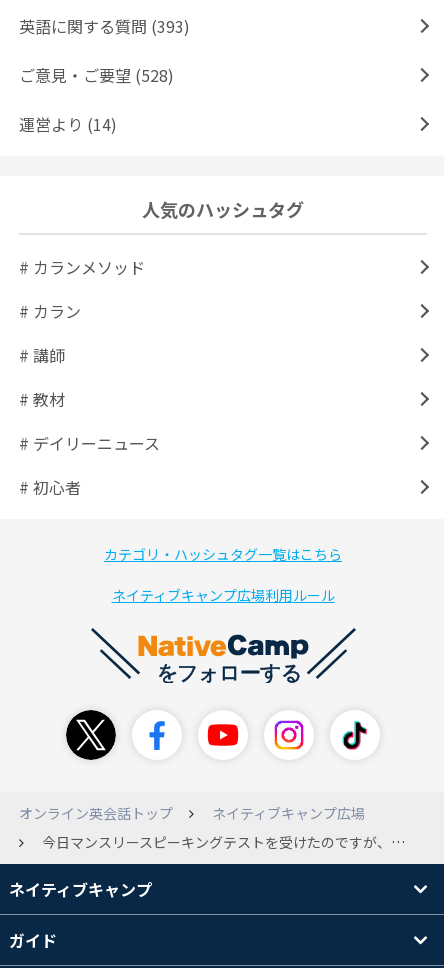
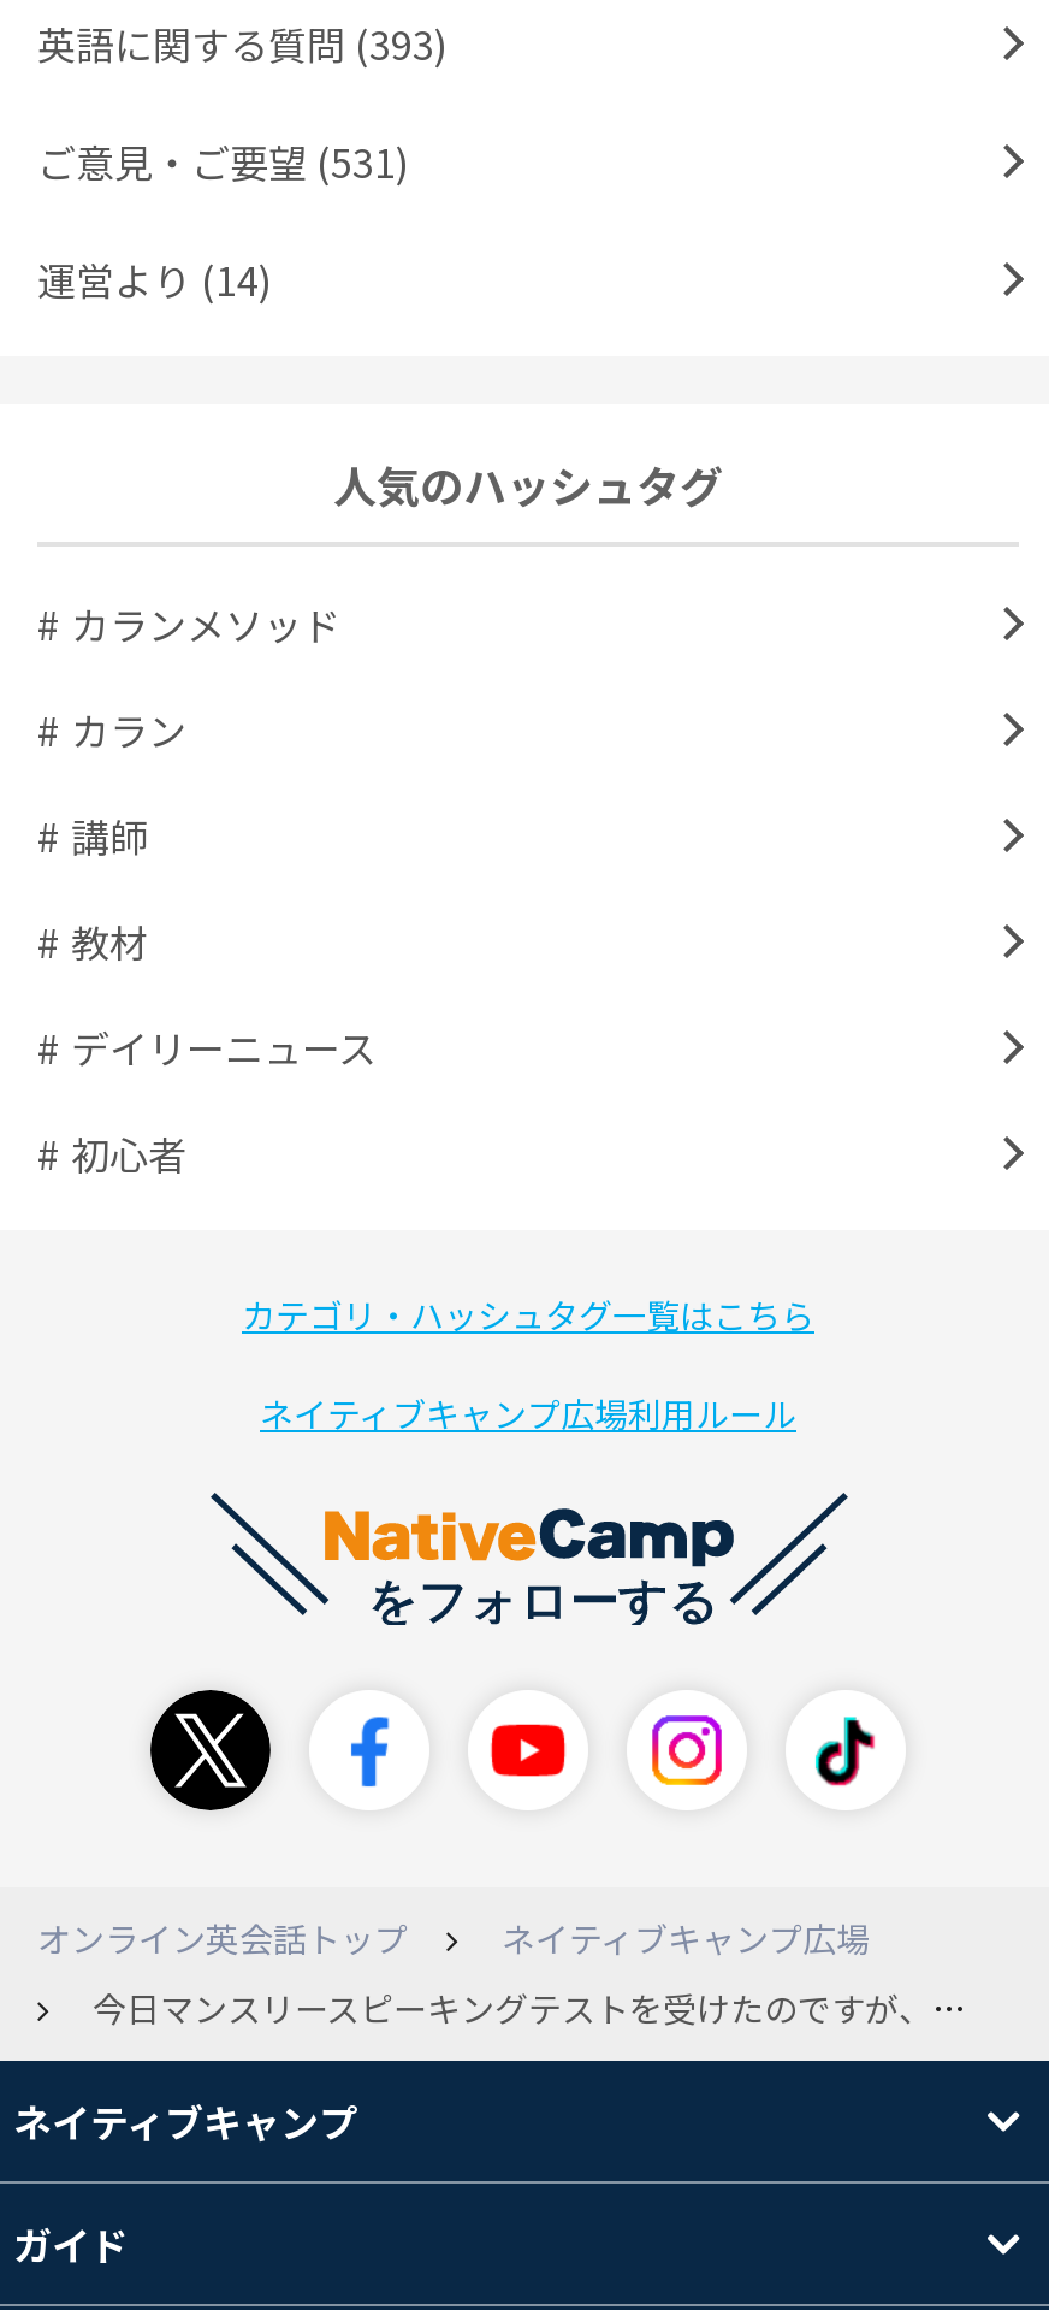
- ご意見・ご要望 (528)
+ ご意見・ご要望 (531)
